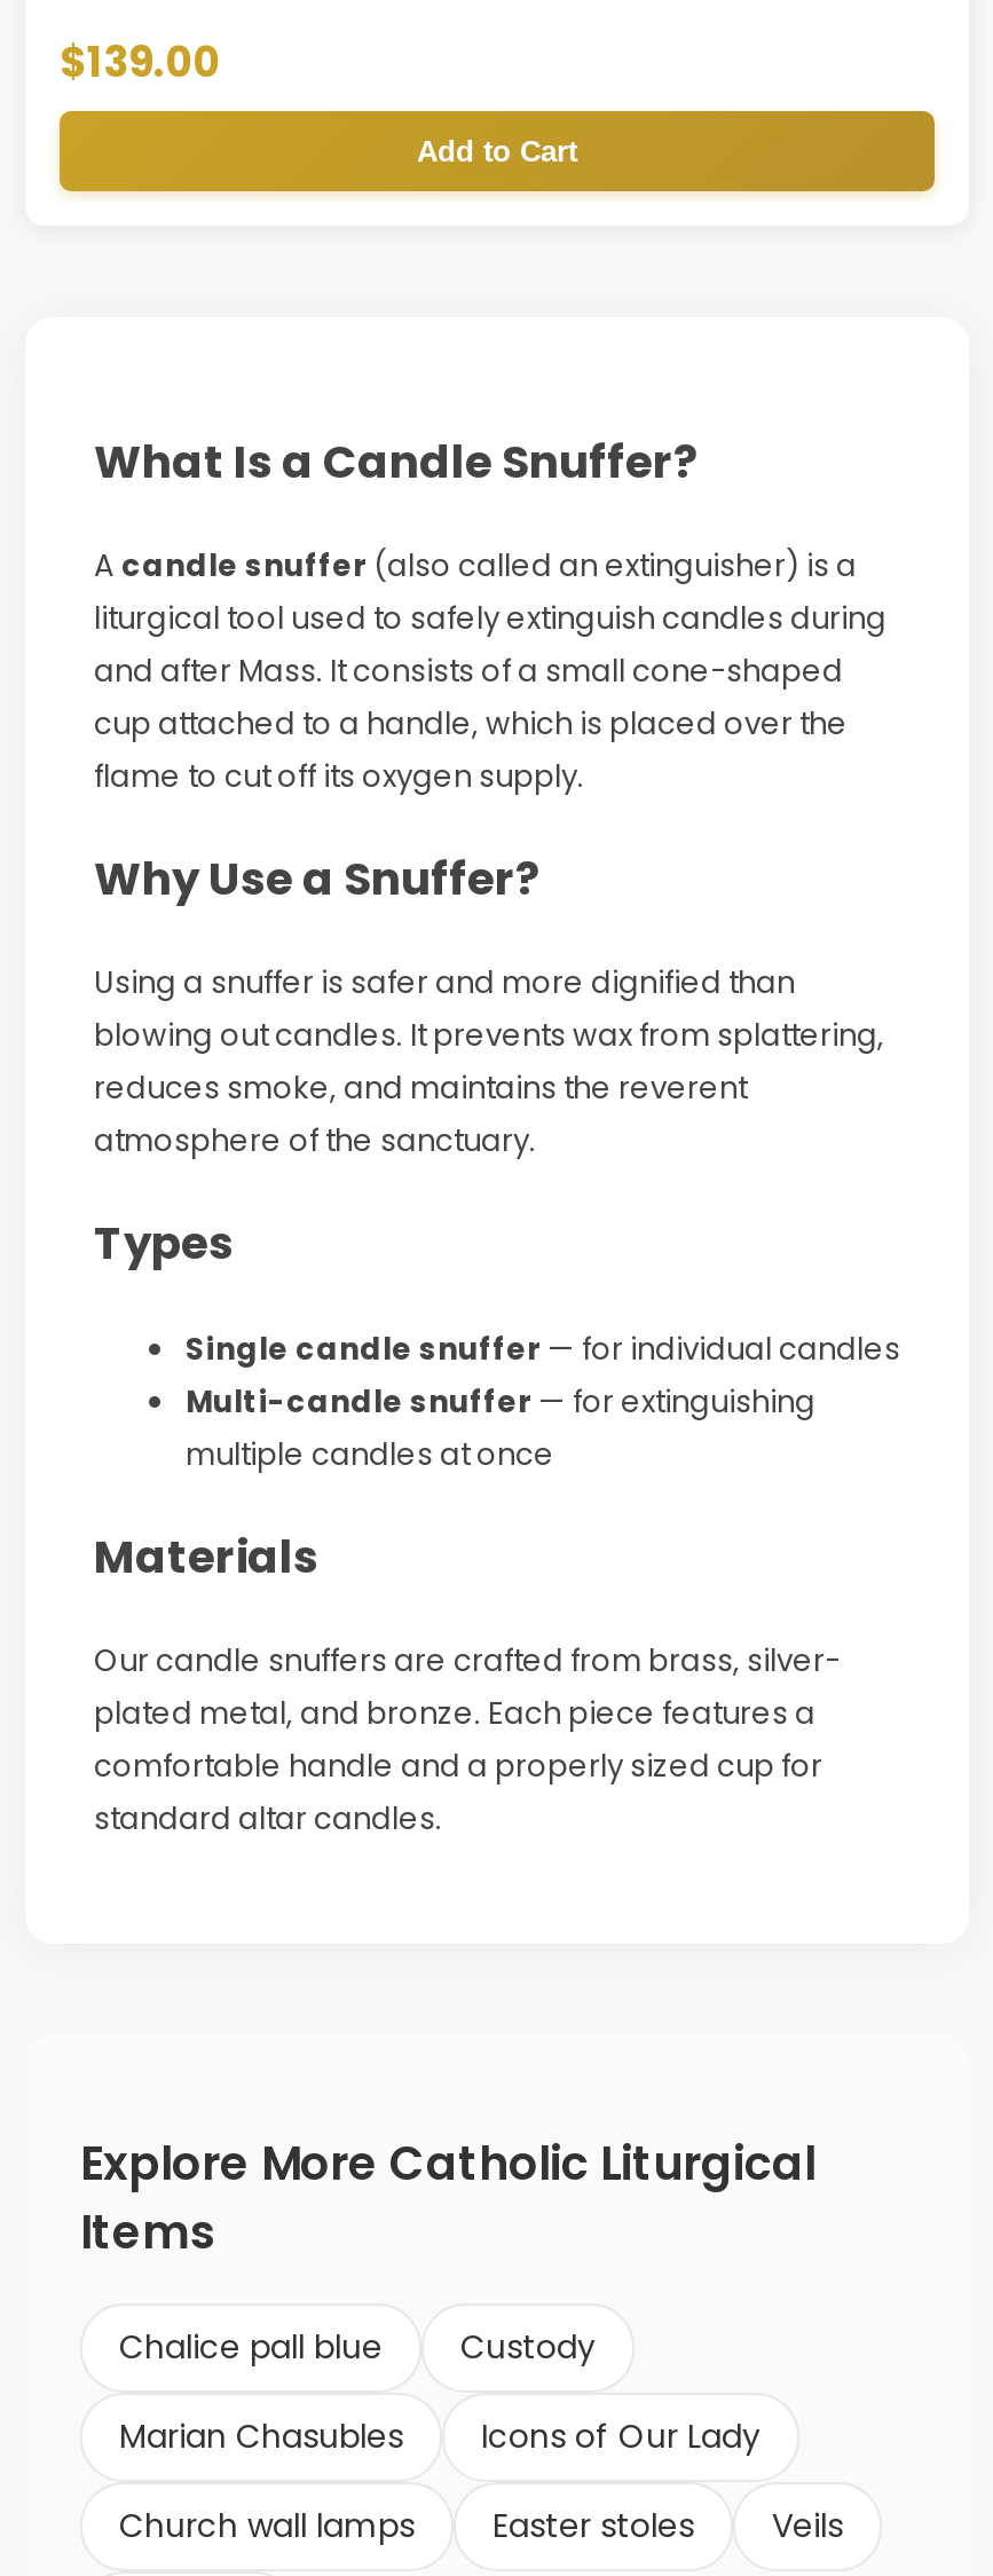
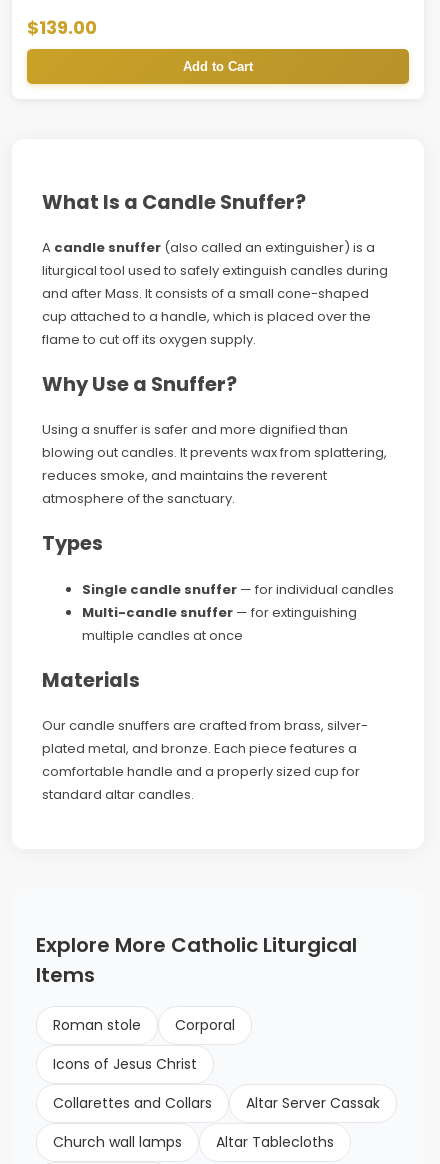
- Chalice pall blue
- Custody
- Marian Chasubles
- Icons of Our Lady
+ Roman stole
+ Corporal
+ Icons of Jesus Christ
+ Collarettes and Collars
+ Altar Server Cassak

- Easter stoles
- Veils
+ Altar Tablecloths
